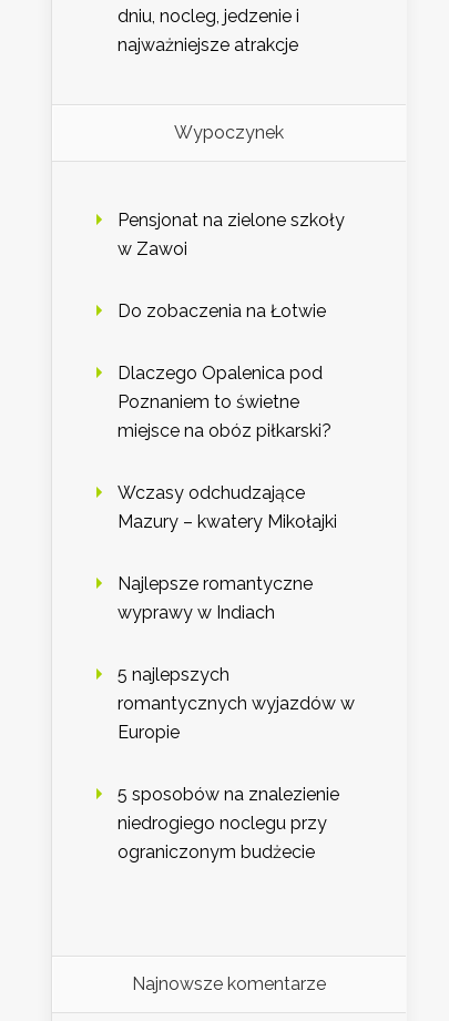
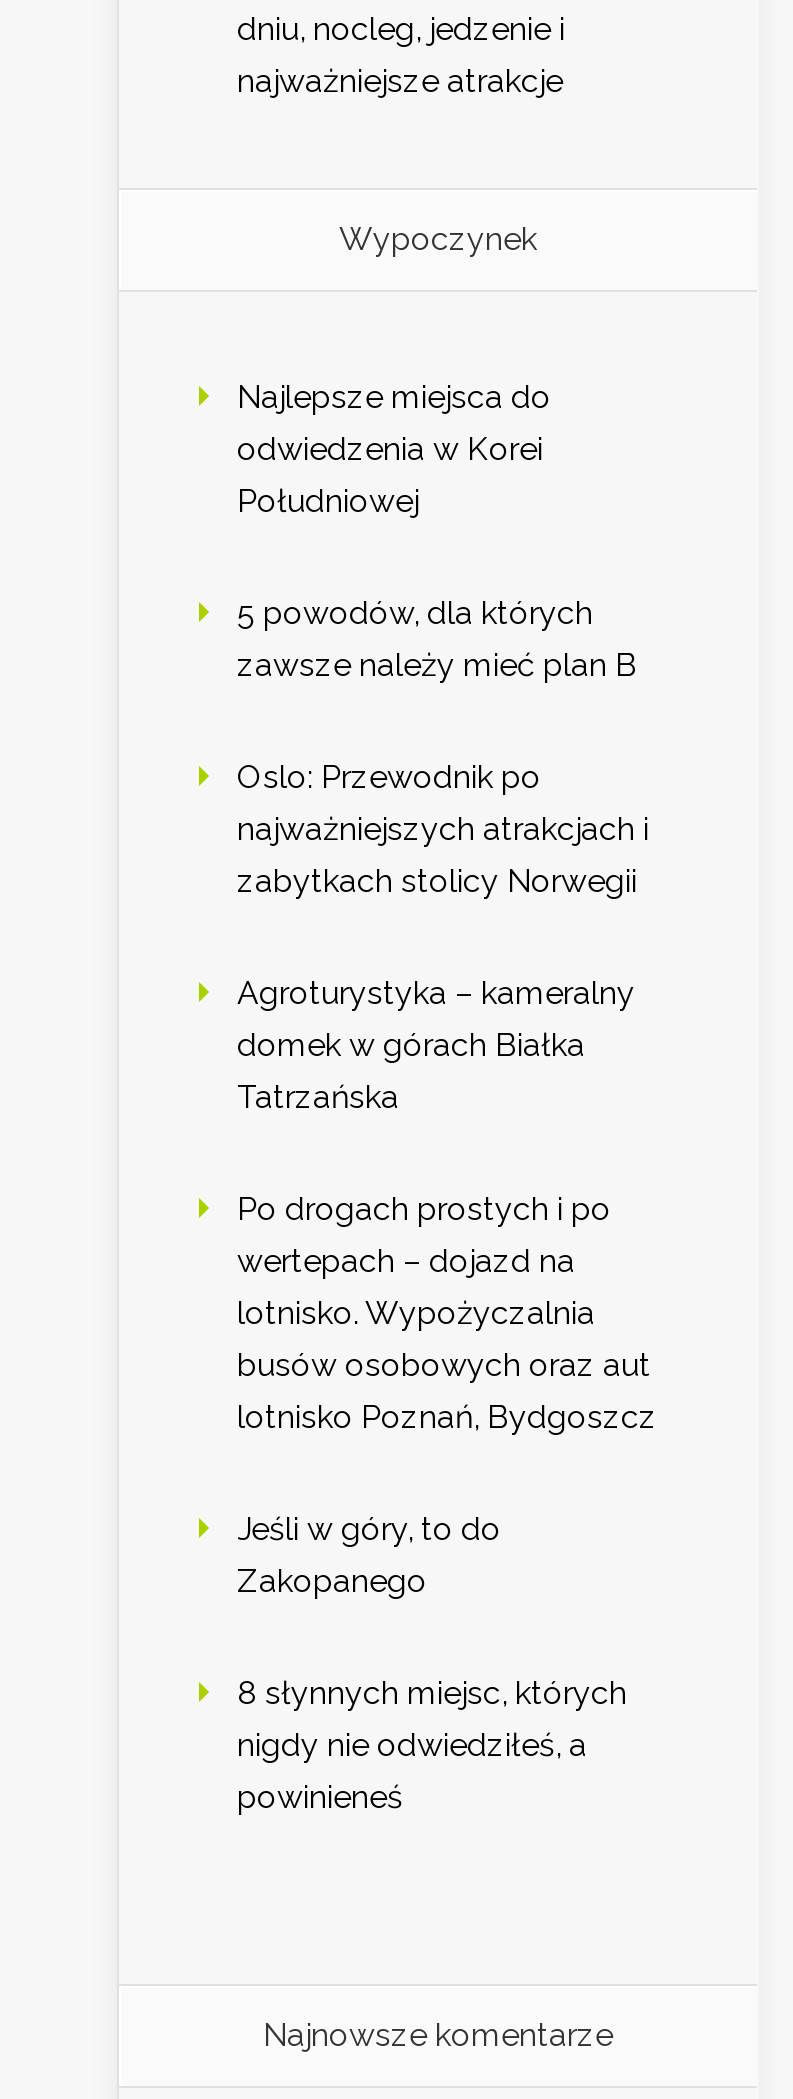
- Pensjonat na zielone szkoły
- w Zawoi
+ Najlepsze miejsca do
+ odwiedzenia w Korei
+ Południowej

- Do zobaczenia na Łotwie
+ 5 powodów, dla których
+ zawsze należy mieć plan B

- Dlaczego Opalenica pod
- Poznaniem to świetne
- miejsce na obóz piłkarski?
+ Oslo: Przewodnik po
+ najważniejszych atrakcjach i
+ zabytkach stolicy Norwegii

- Wczasy odchudzające
- Mazury – kwatery Mikołajki
+ Agroturystyka – kameralny
+ domek w górach Białka
+ Tatrzańska

- Najlepsze romantyczne
- wyprawy w Indiach
+ Po drogach prostych i po
+ wertepach – dojazd na
+ lotnisko. Wypożyczalnia
+ busów osobowych oraz aut
+ lotnisko Poznań, Bydgoszcz

- 5 najlepszych
- romantycznych wyjazdów w
- Europie
+ Jeśli w góry, to do
+ Zakopanego

- 5 sposobów na znalezienie
- niedrogiego noclegu przy
- ograniczonym budżecie
+ 8 słynnych miejsc, których
+ nigdy nie odwiedziłeś, a
+ powinieneś
